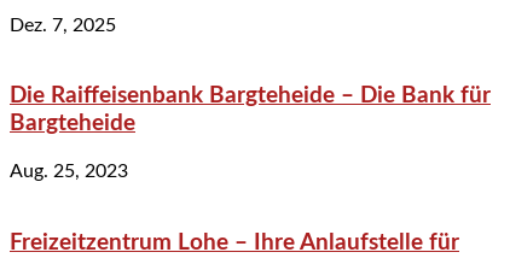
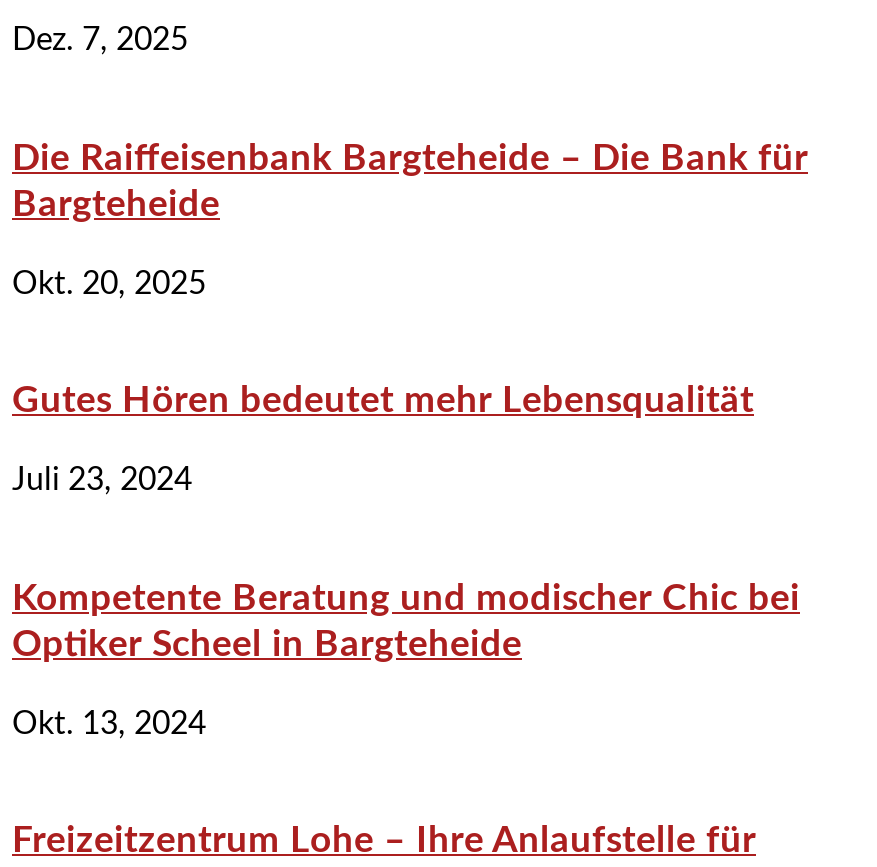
- Aug. 25, 2023
+ Okt. 20, 2025
+ Gutes Hören bedeutet mehr Lebensqualität
+ Juli 23, 2024
+ Kompetente Beratung und modischer Chic bei
+ Optiker Scheel in Bargteheide
+ Okt. 13, 2024
